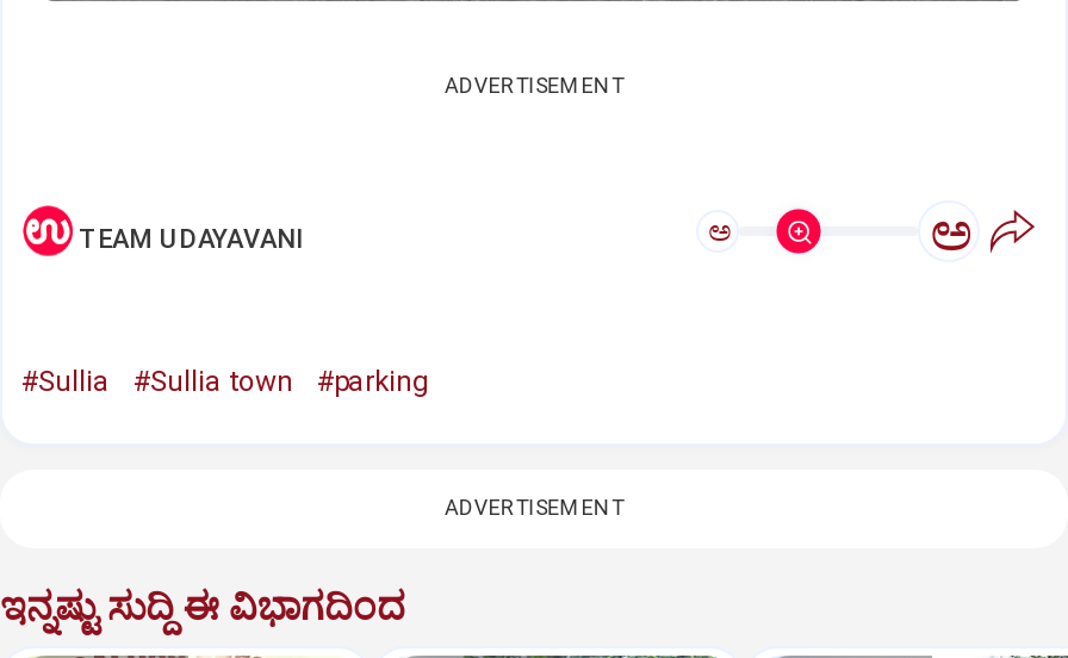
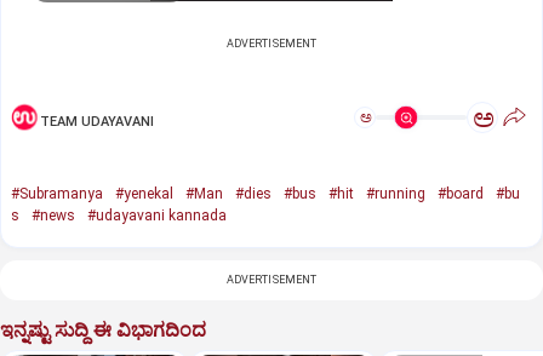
- #Sullia
- #Sullia town
- #parking
+ #Subramanya
+ #yenekal
+ #Man
+ #dies
+ #bus
+ #hit
+ #running
+ #board
+ #bu
+ s
+ #news
+ #udayavani kannada
